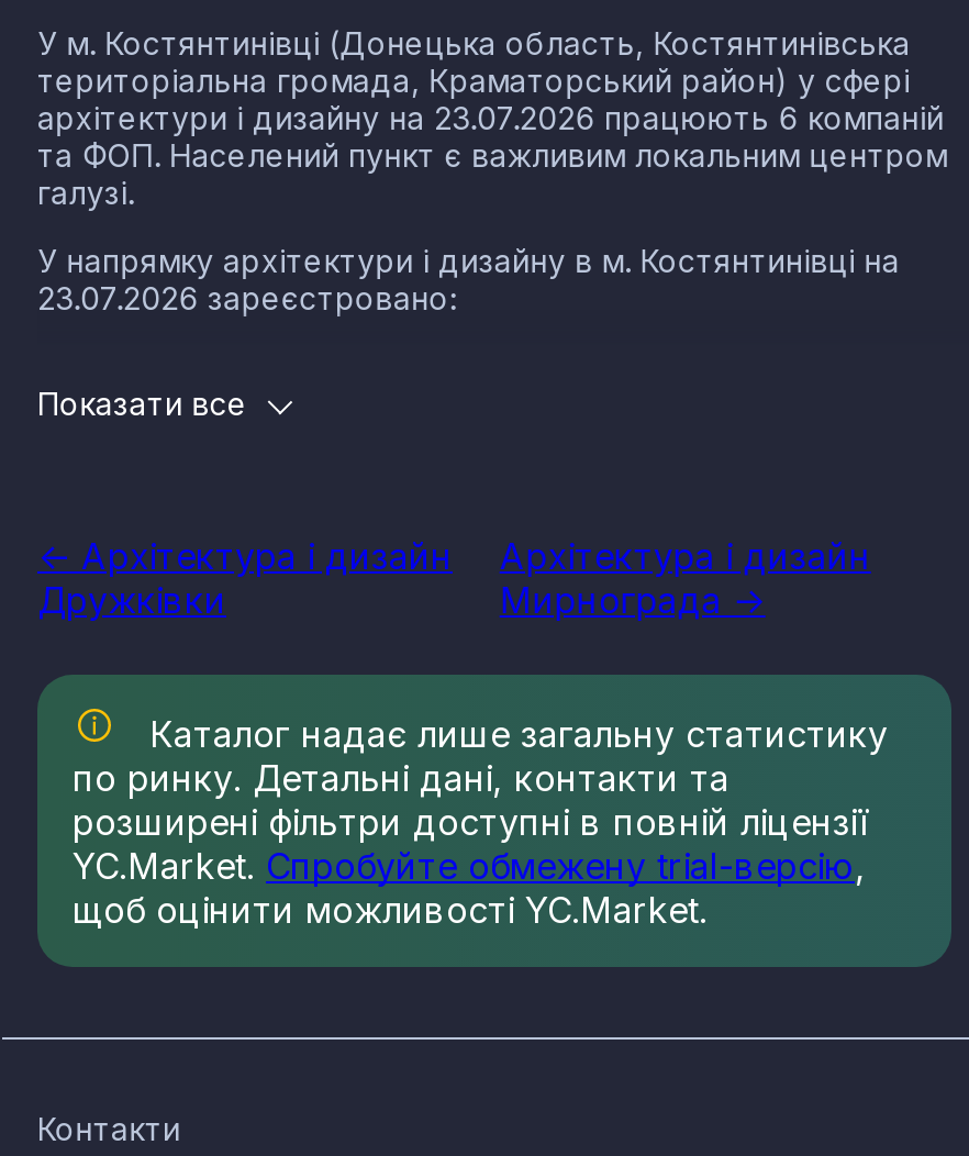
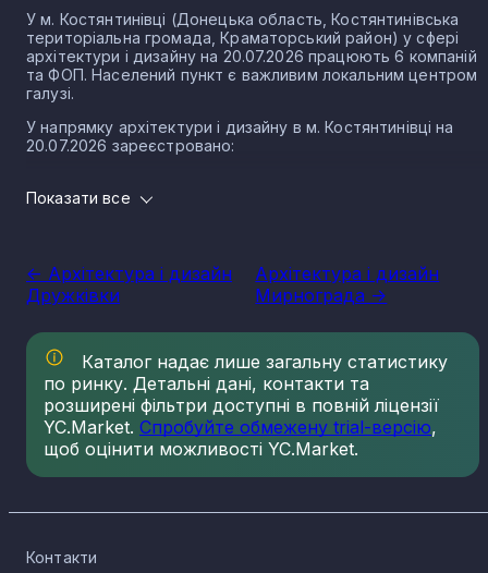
- архітектури і дизайну на 23.07.2026 працюють 6 компаній
+ архітектури і дизайну на 20.07.2026 працюють 6 компаній

- 23.07.2026 зареєстровано:
+ 20.07.2026 зареєстровано:
